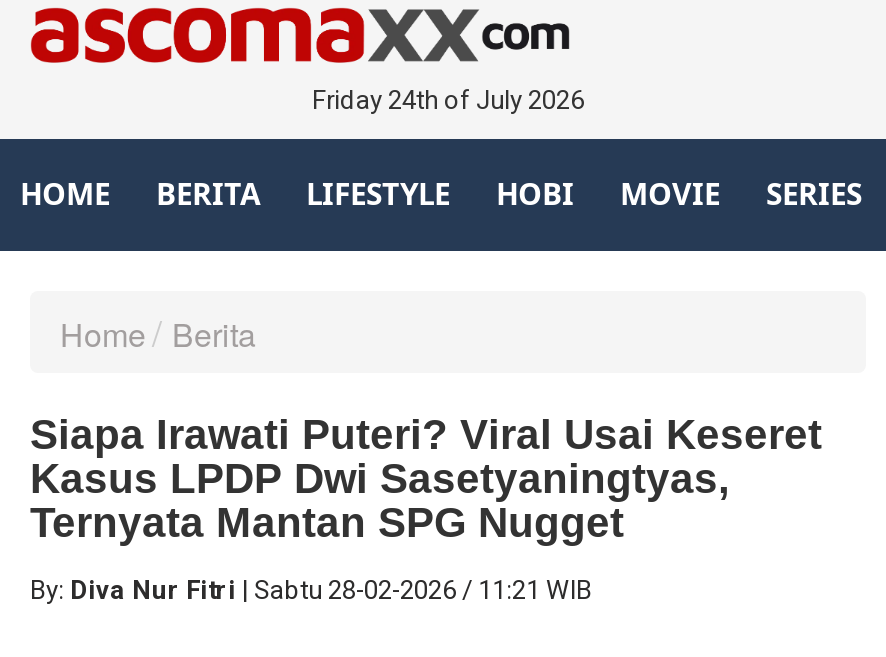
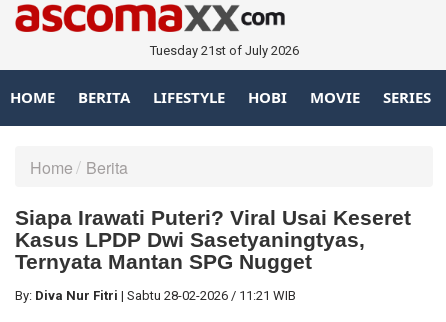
- Friday 24th of July 2026
+ Tuesday 21st of July 2026
